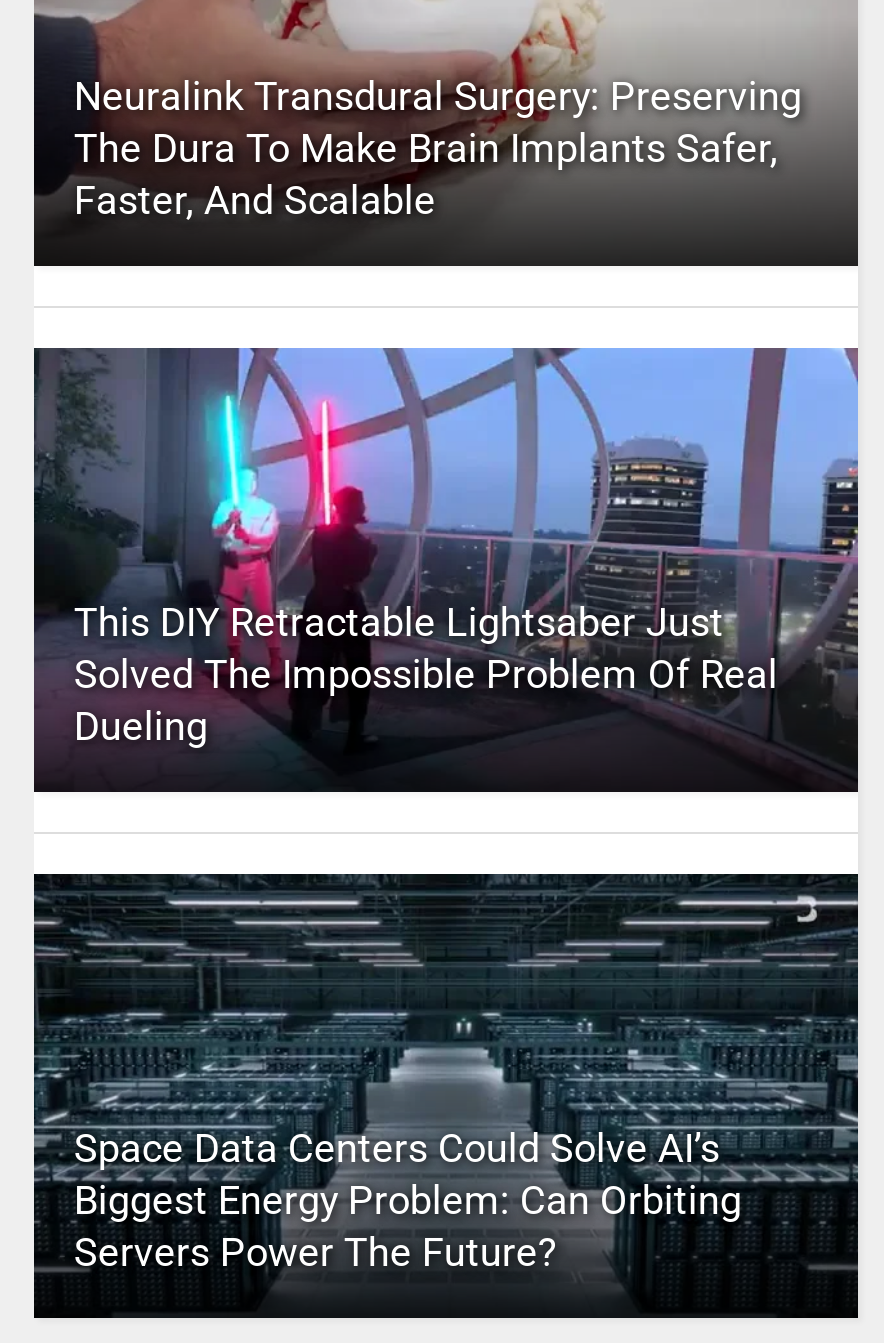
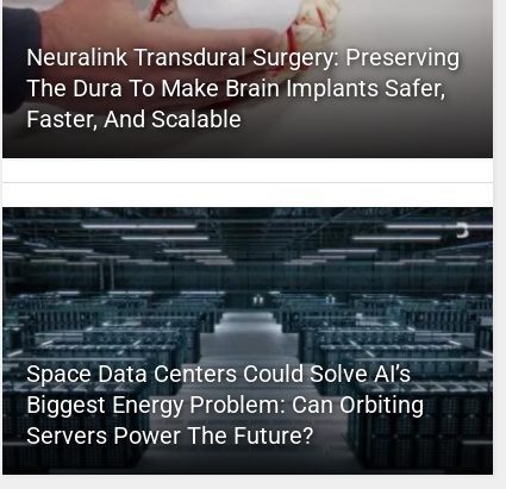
- [image]
- This DIY Retractable Lightsaber Just
- Solved The Impossible Problem Of Real
- Dueling
